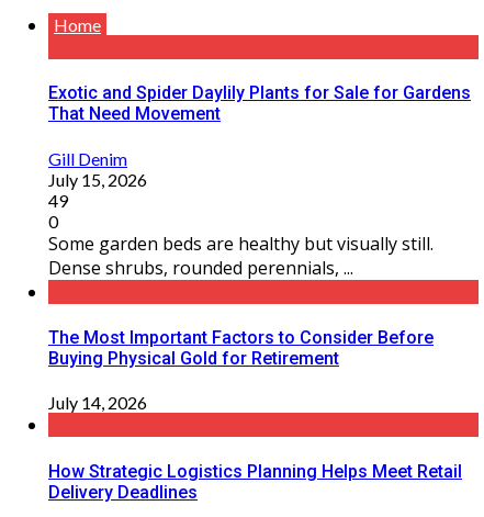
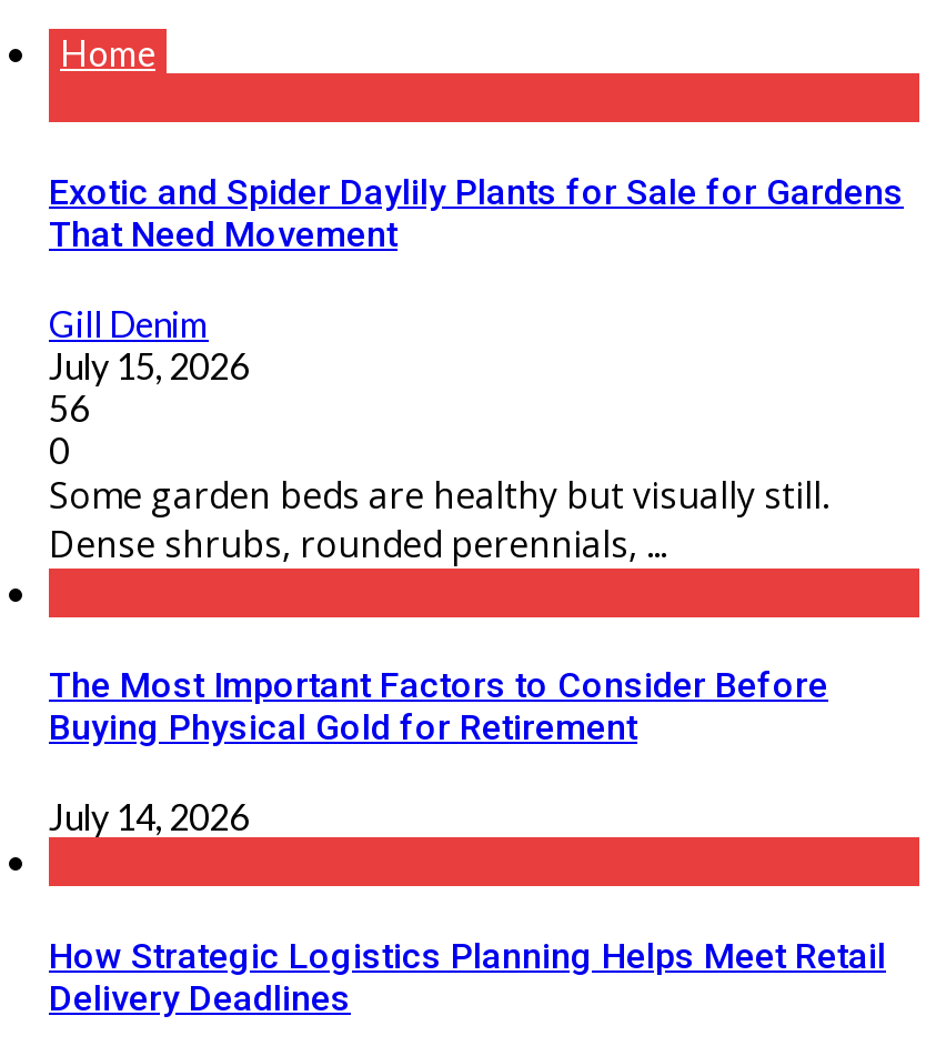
- 49
+ 56
